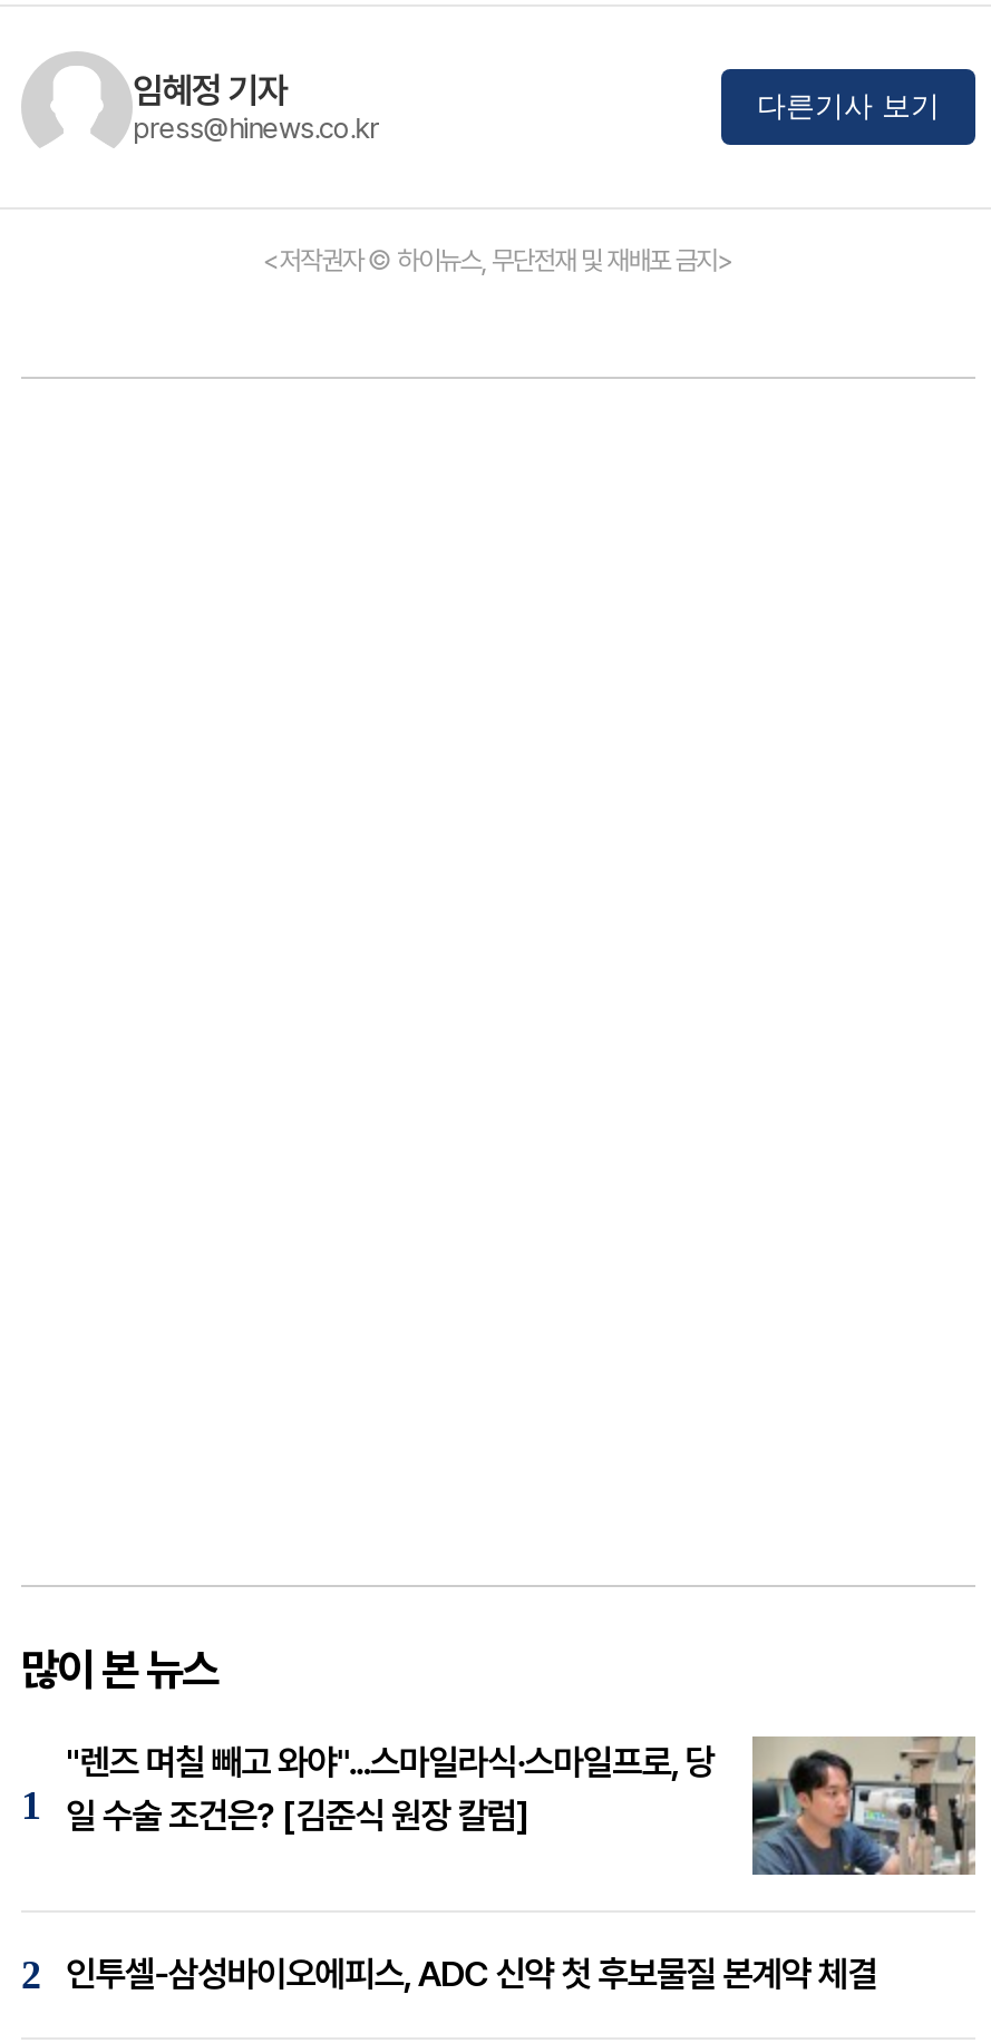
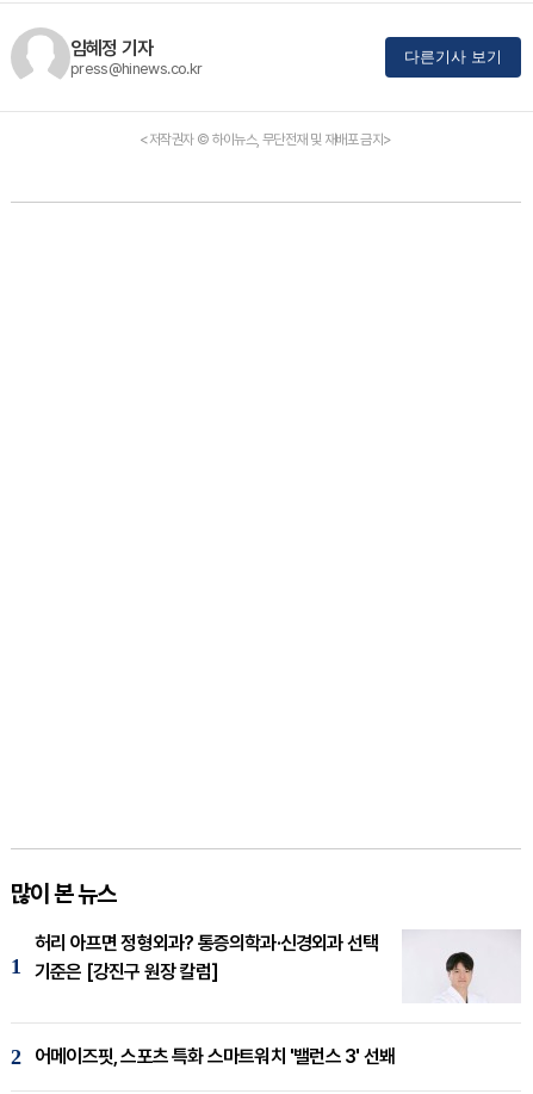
- [image]
- "렌즈 며칠 빼고 와야"...스마일라식·스마일프로, 당
- 일 수술 조건은? [김준식 원장 칼럼]
+ [image]
+ 허리 아프면 정형외과? 통증의학과·신경외과 선택
+ 기준은 [강진구 원장 칼럼]

- 인투셀-삼성바이오에피스, ADC 신약 첫 후보물질 본계약 체결
+ 어메이즈핏, 스포츠 특화 스마트워치 '밸런스 3' 선봬
